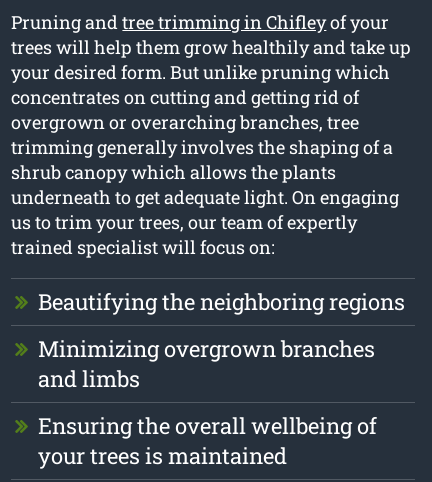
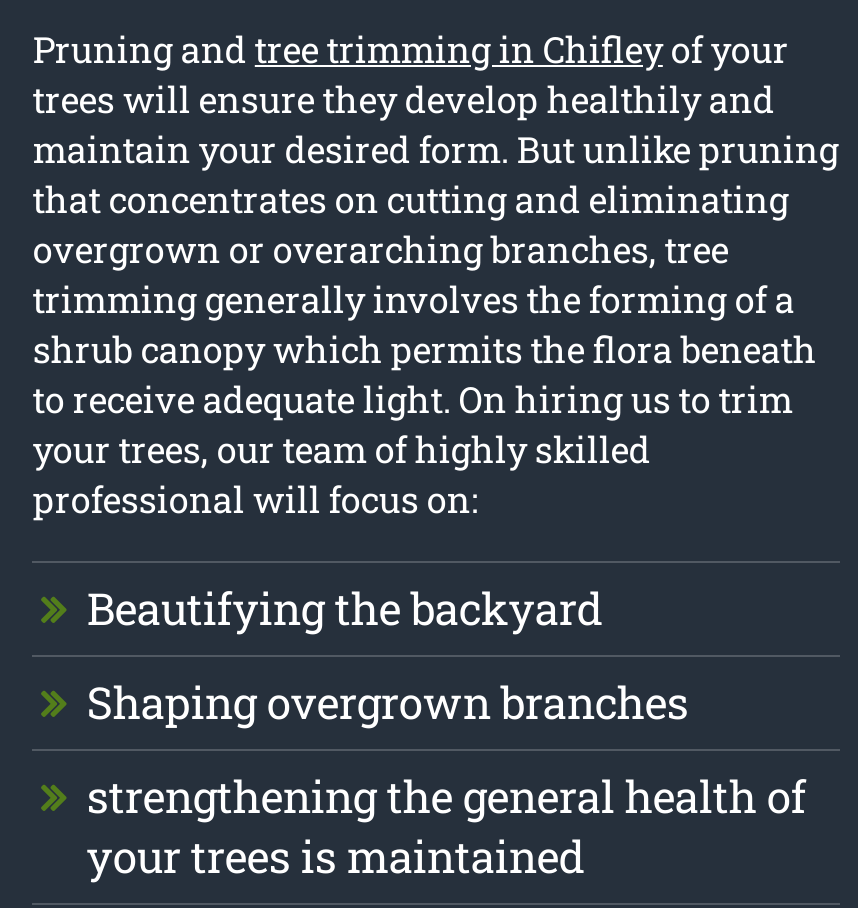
- trees will help them grow healthily and take up
- your desired form. But unlike pruning which
- concentrates on cutting and getting rid of
+ trees will ensure they develop healthily and
+ maintain your desired form. But unlike pruning
+ that concentrates on cutting and eliminating

- trimming generally involves the shaping of a
- shrub canopy which allows the plants
- underneath to get adequate light. On engaging
- us to trim your trees, our team of expertly
- trained specialist will focus on:
+ trimming generally involves the forming of a
+ shrub canopy which permits the flora beneath
+ to receive adequate light. On hiring us to trim
+ your trees, our team of highly skilled
+ professional will focus on:

- Beautifying the neighboring regions
+ Beautifying the backyard

- Minimizing overgrown branches
- and limbs
+ Shaping overgrown branches

- Ensuring the overall wellbeing of
+ strengthening the general health of
